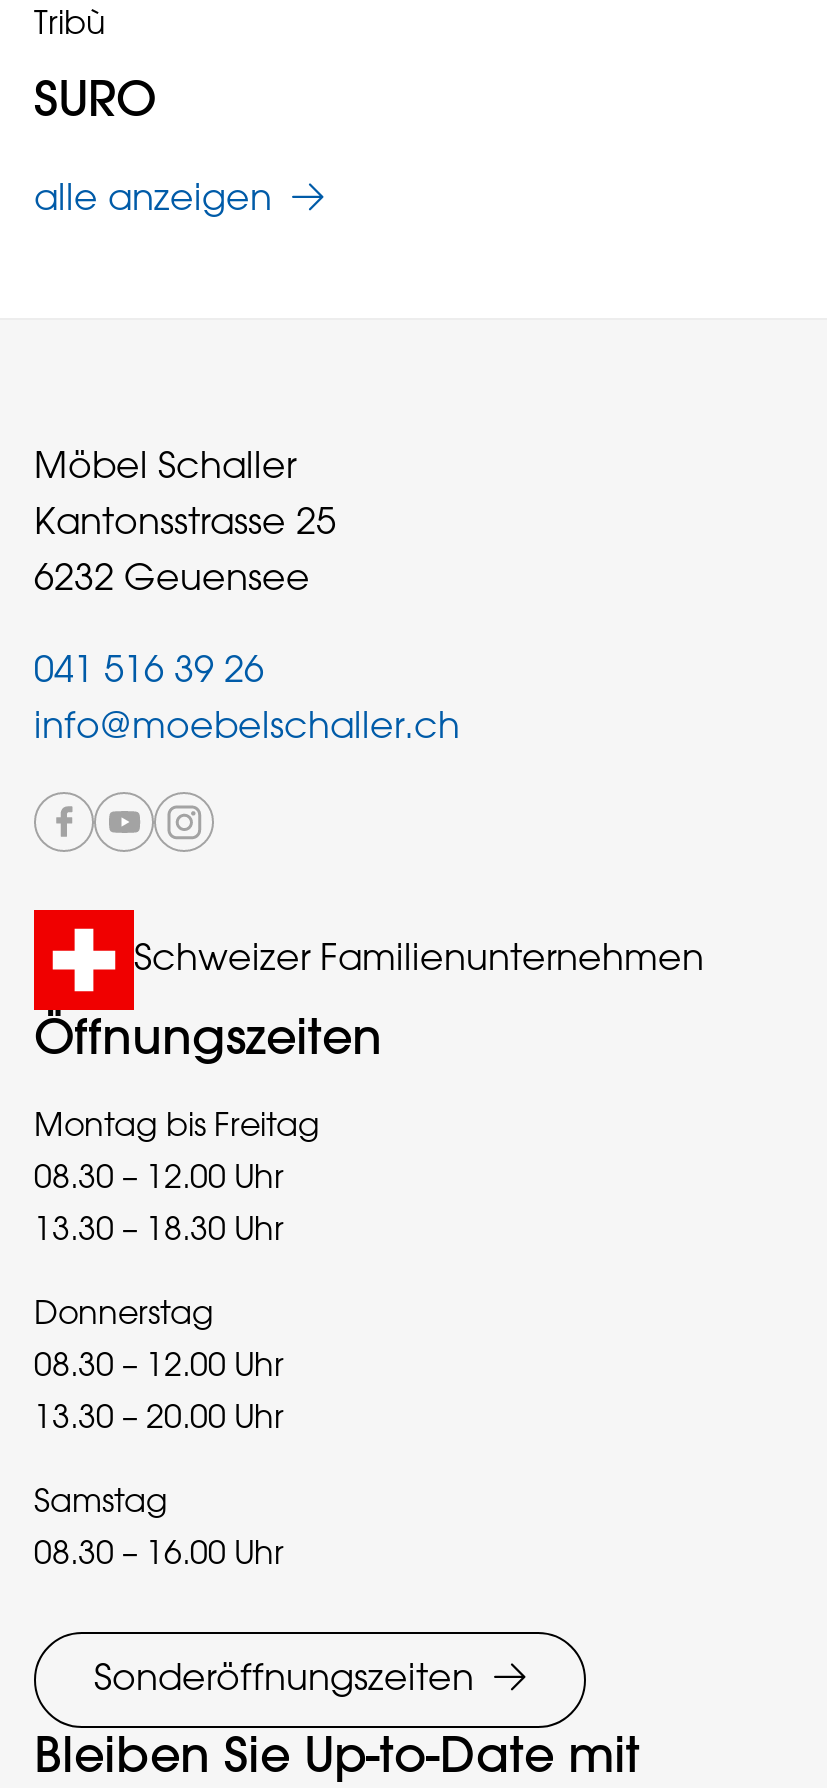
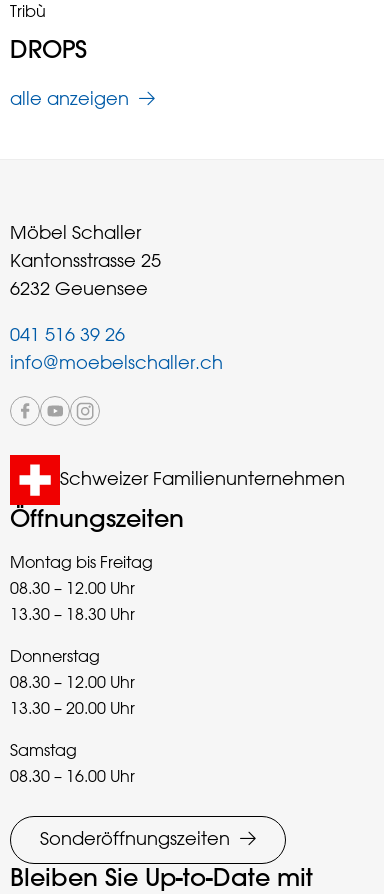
- SURO
+ DROPS
